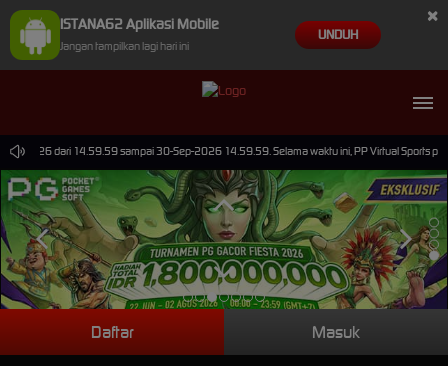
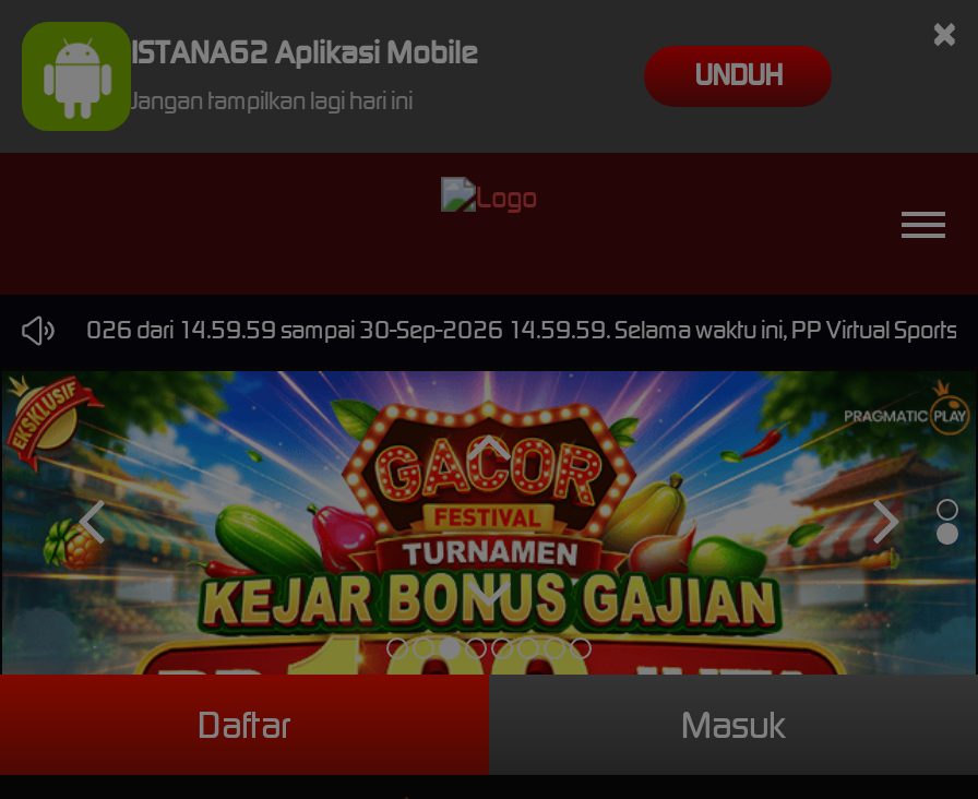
- [image]
+ [image]
